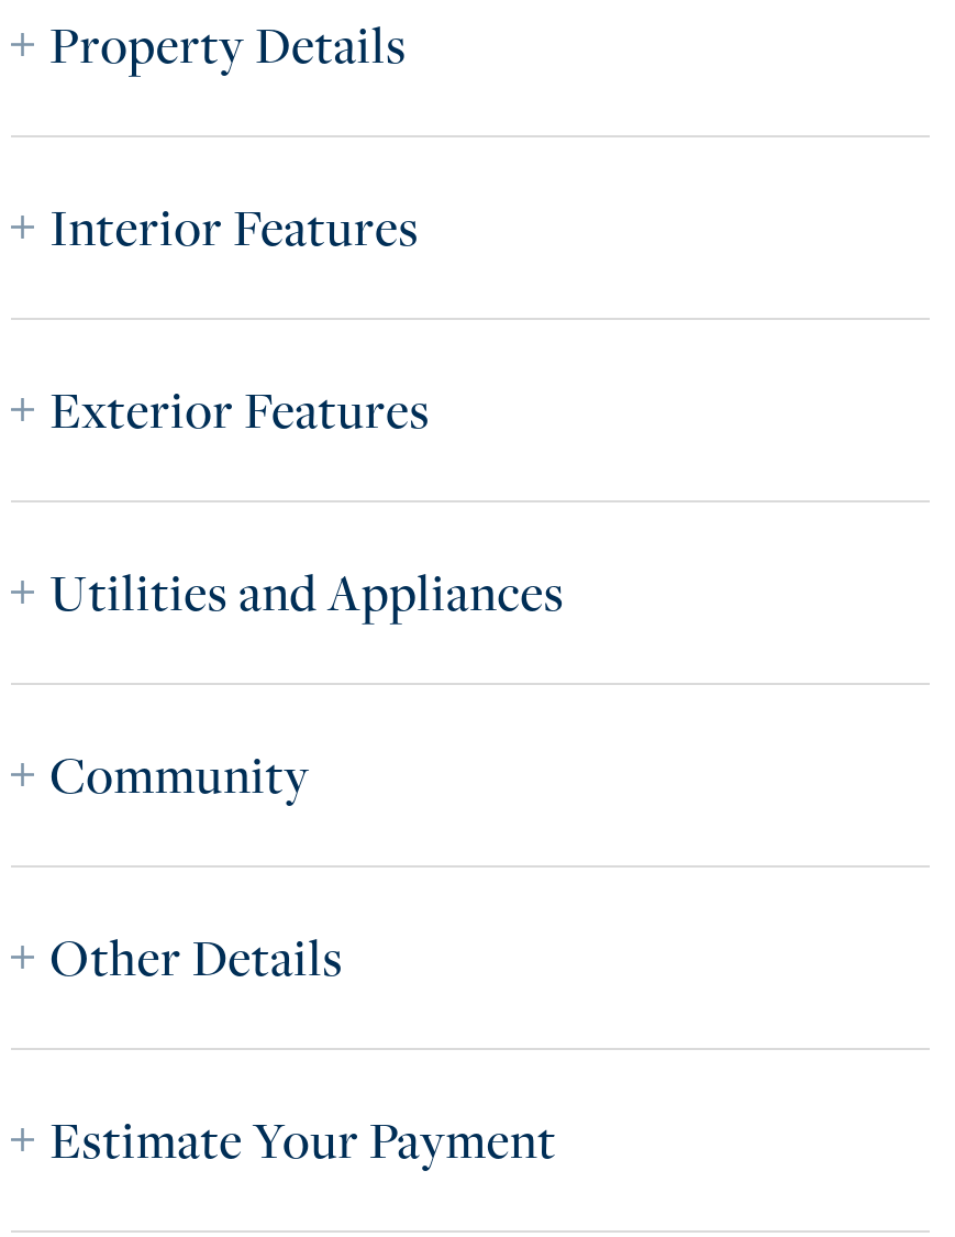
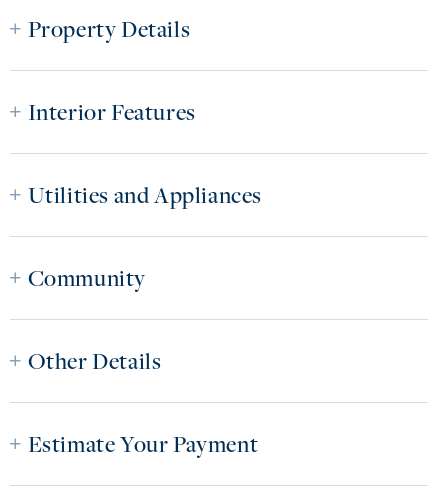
- Exterior Features
